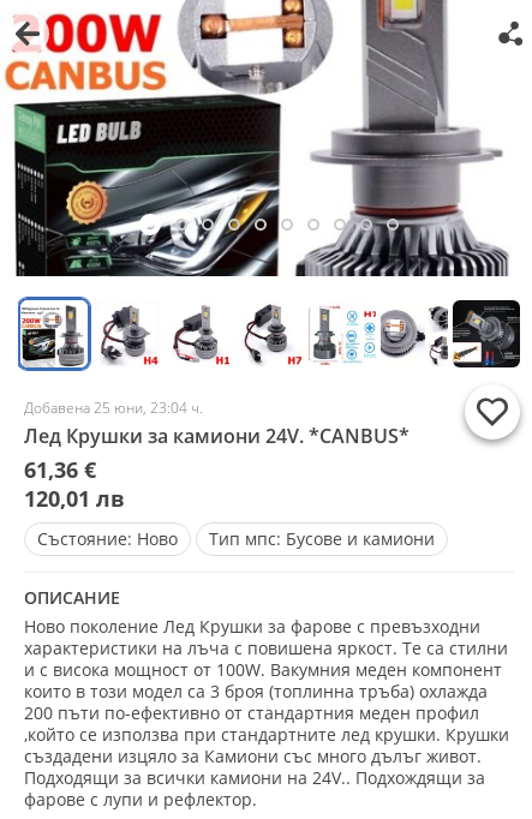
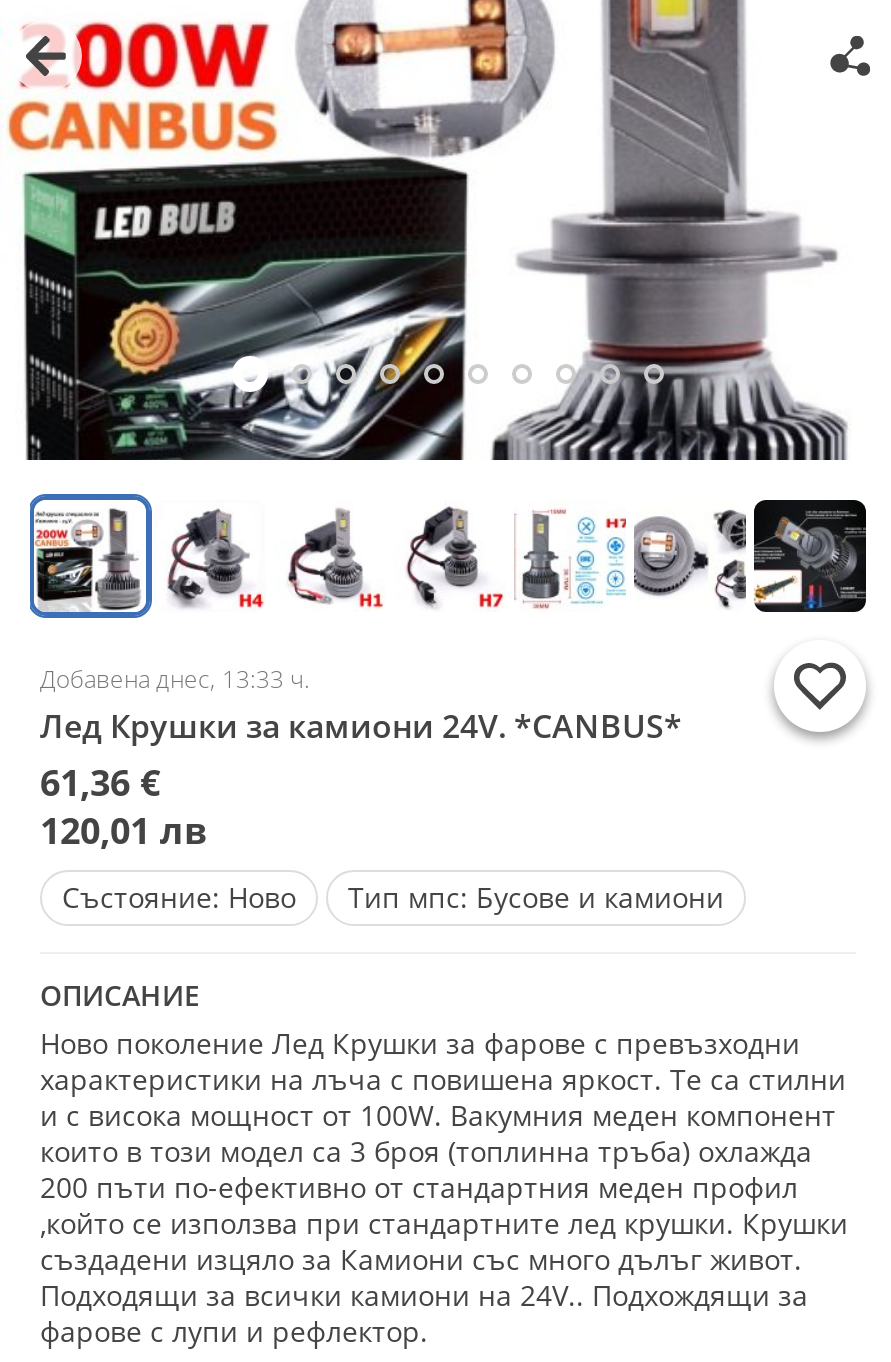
- Добавена 25 юни, 23:04 ч.
+ Добавена днес, 13:33 ч.
